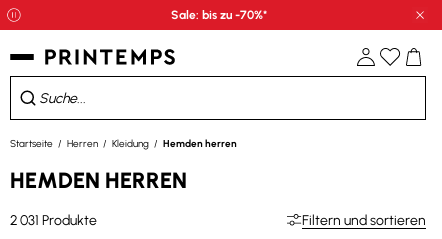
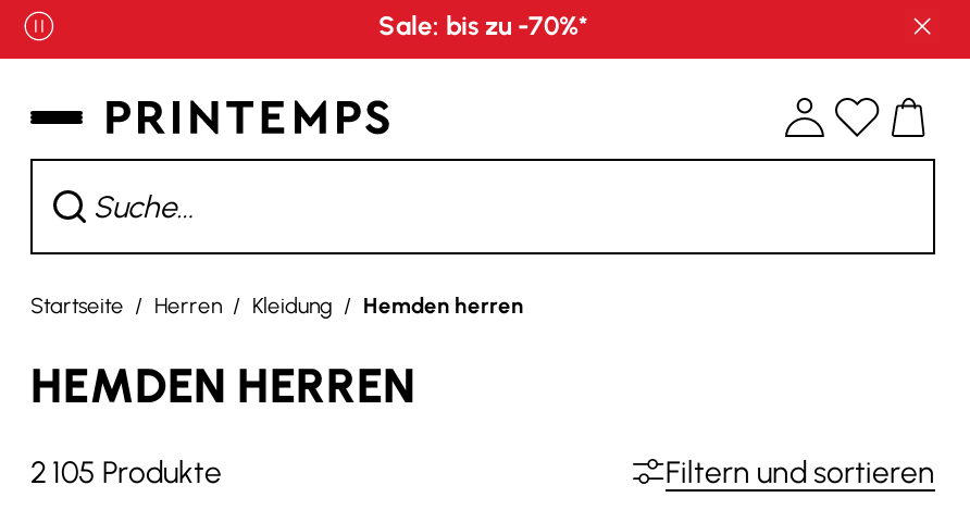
- 2 031 Produkte
+ 2 105 Produkte
